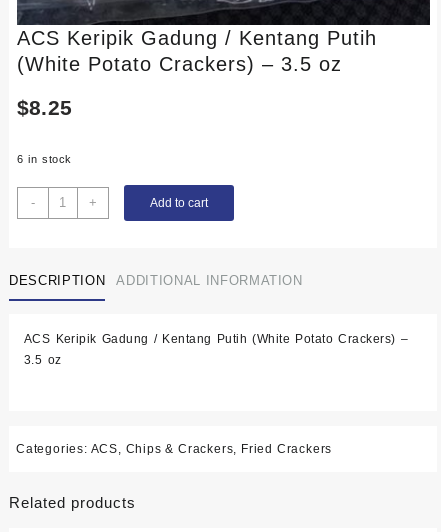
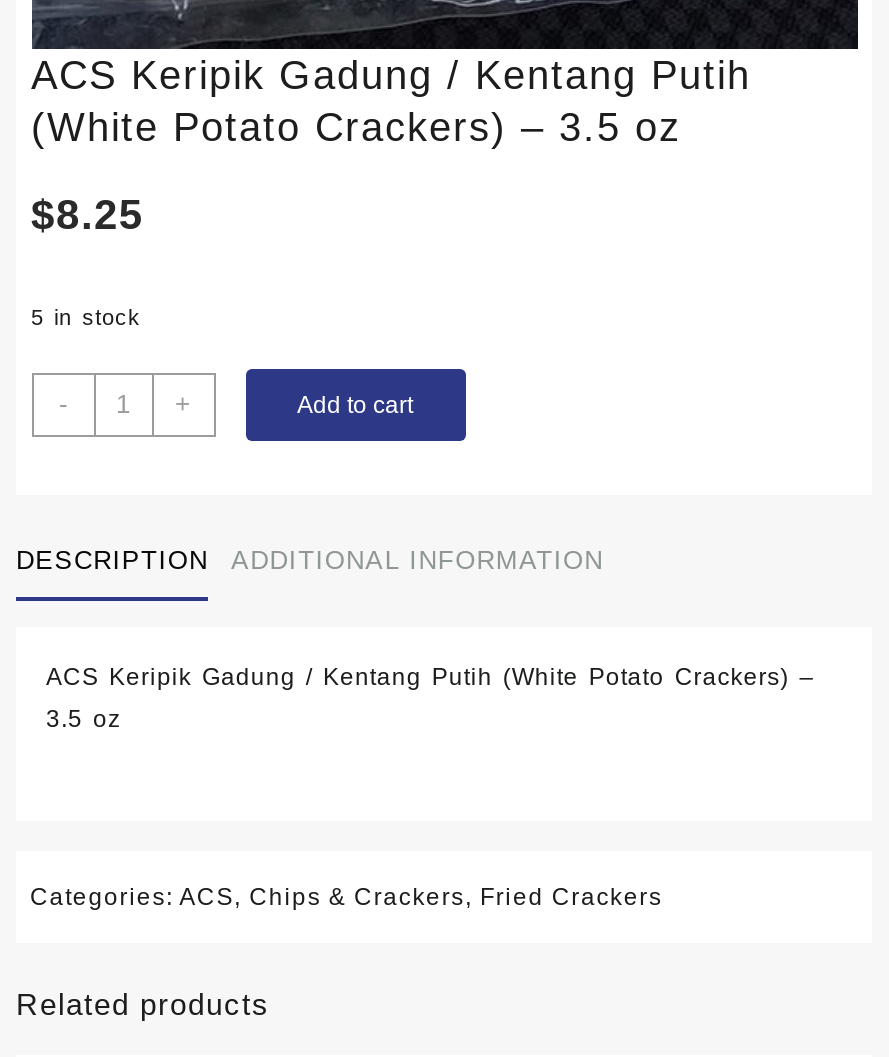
- 6 in stock
+ 5 in stock
